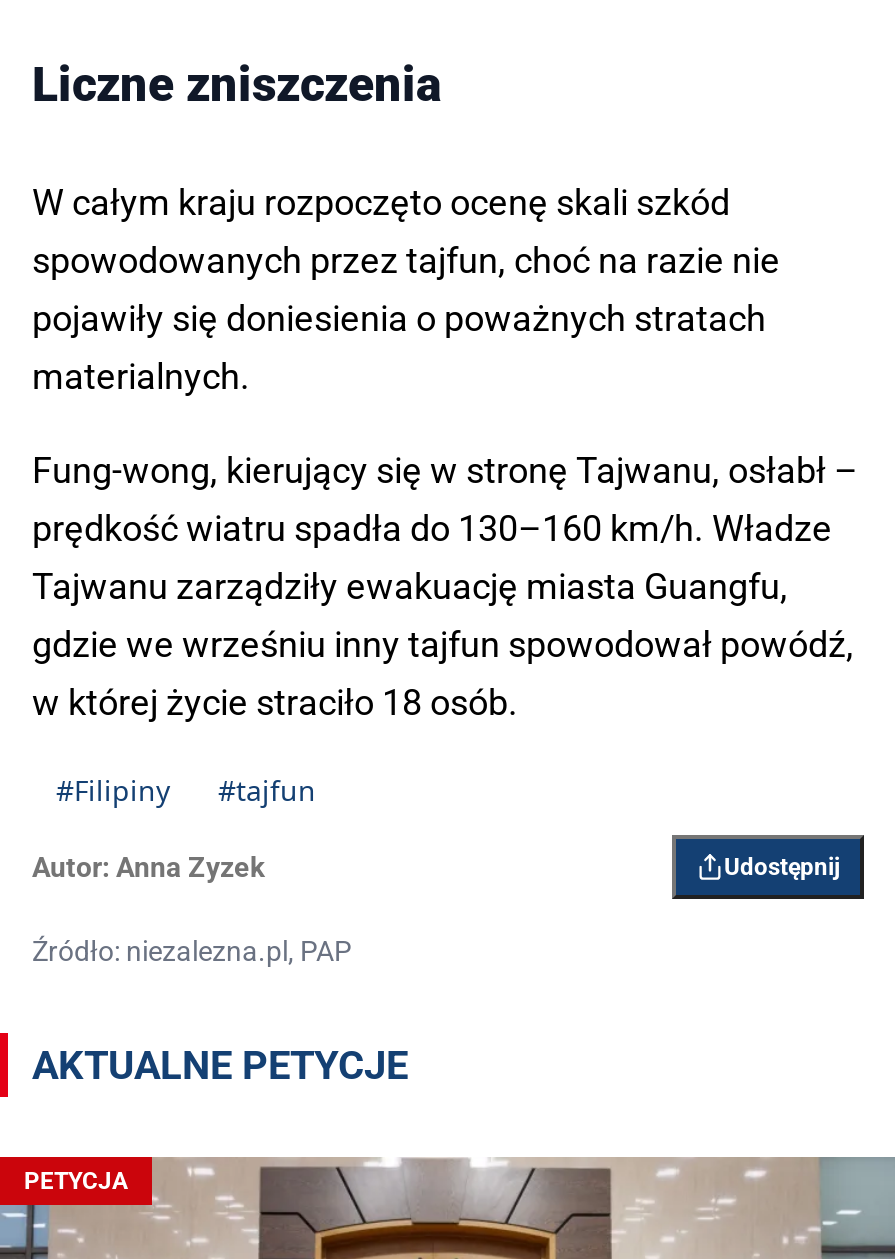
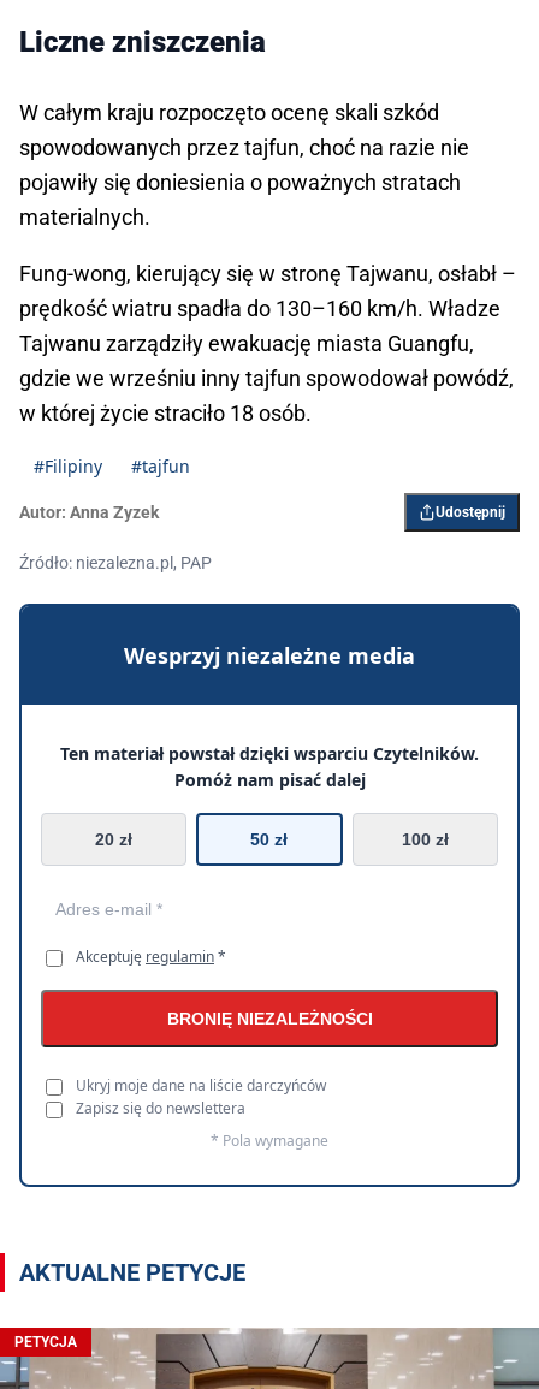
+ [image]
+ Wesprzyj niezależne media
+ Ten materiał powstał dzięki wsparciu Czytelników.
+ Pomóż nam pisać dalej
+ 20 zł
+ 50 zł
+ 100 zł

+ Akceptuję regulamin *
+ BRONIĘ NIEZALEŻNOŚCI
+ Ukryj moje dane na liście darczyńców
+ Zapisz się do newslettera
+ * Pola wymagane
